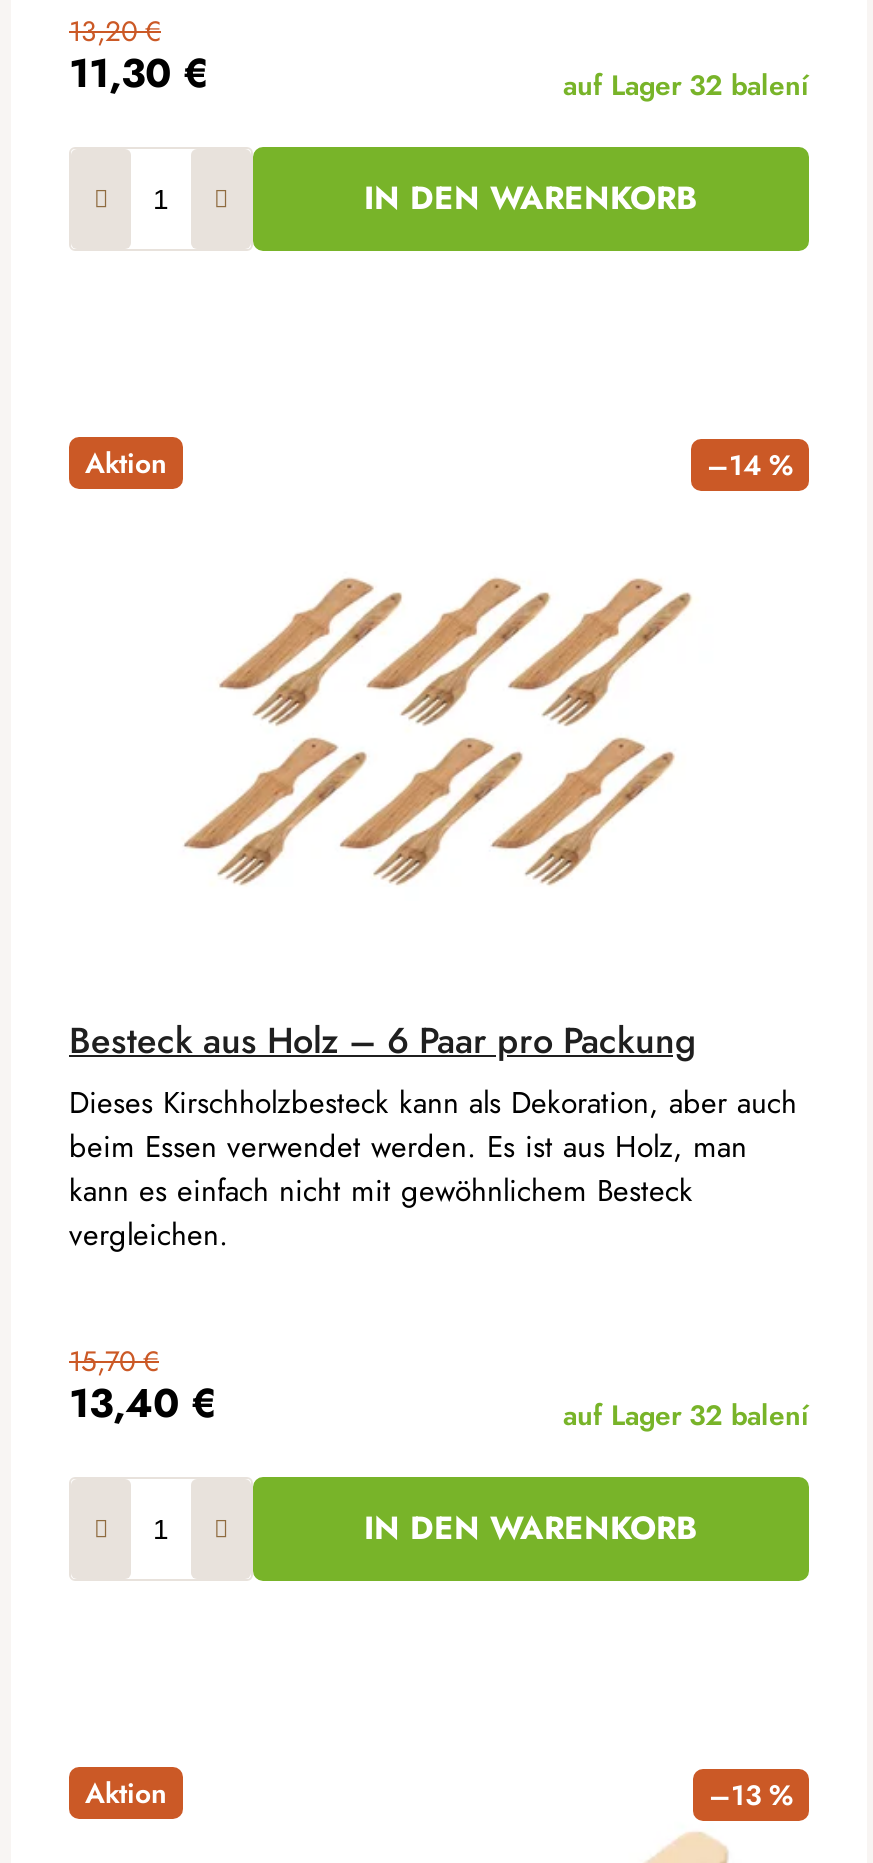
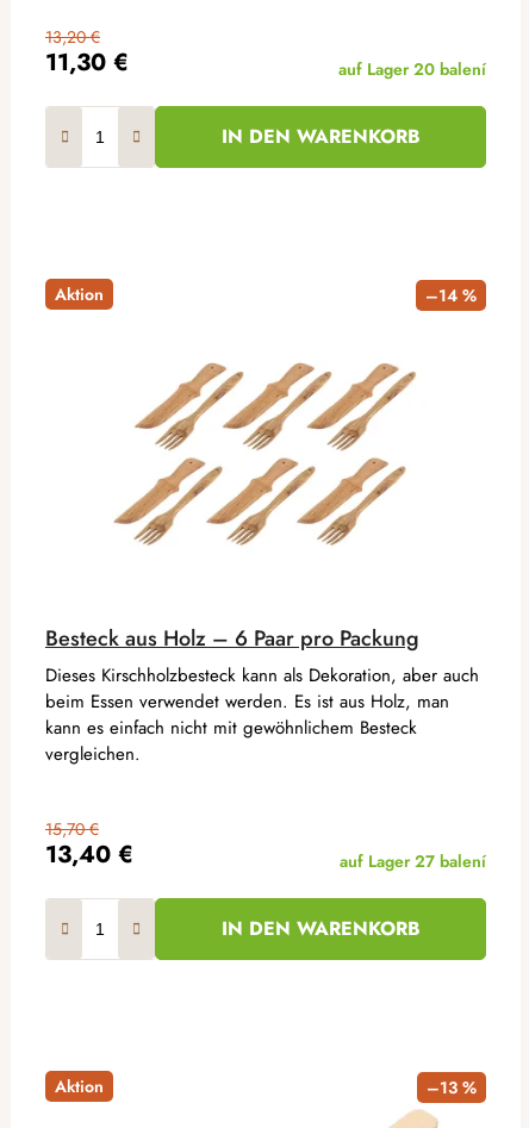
- auf Lager 32 balení
+ auf Lager 20 balení

- auf Lager 32 balení
+ auf Lager 27 balení
